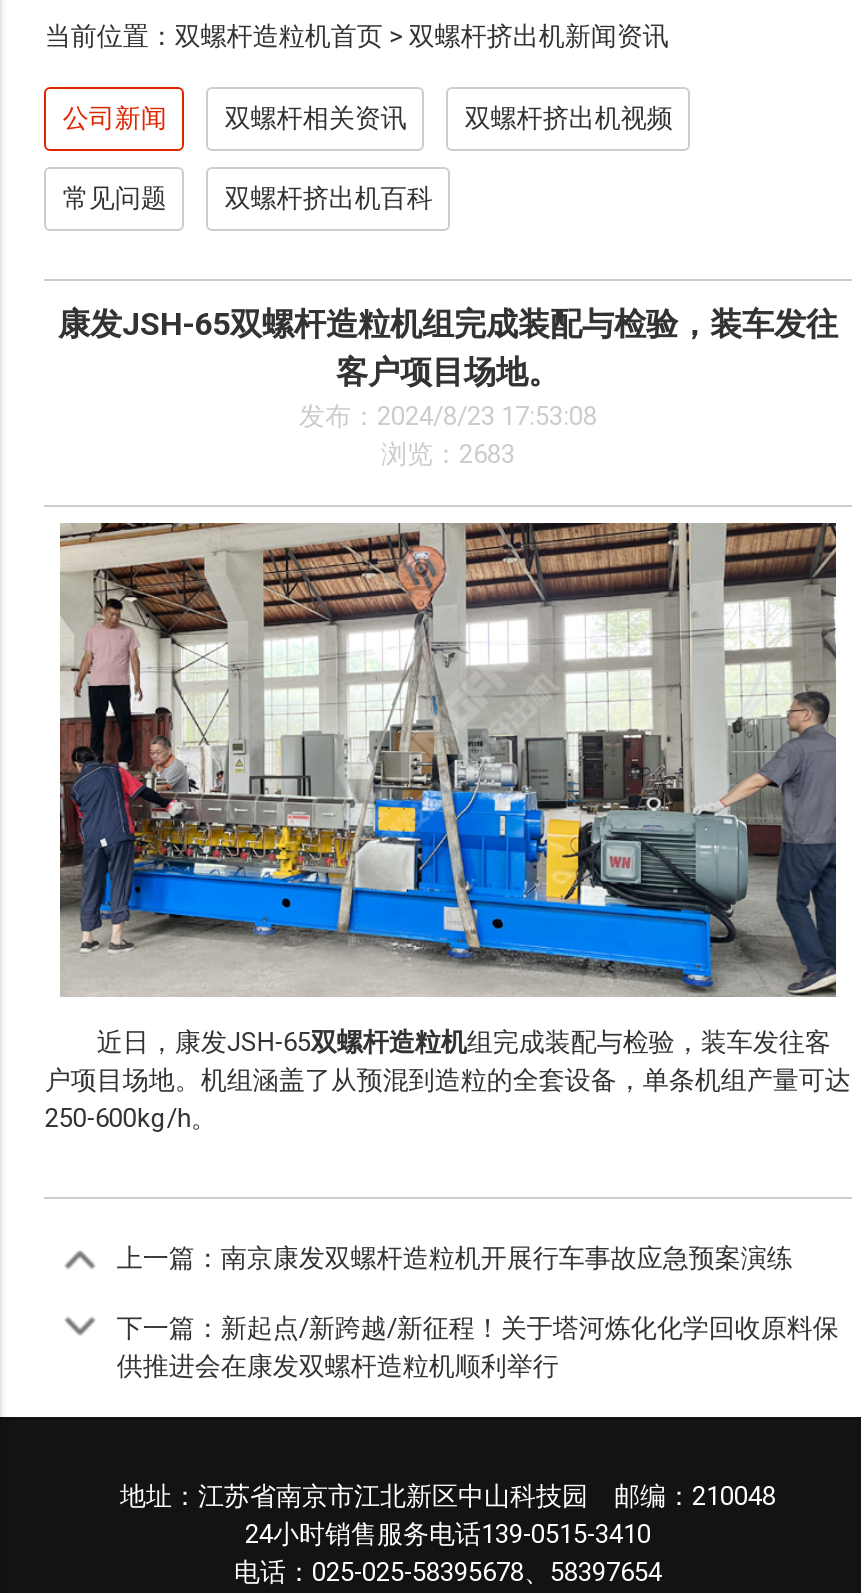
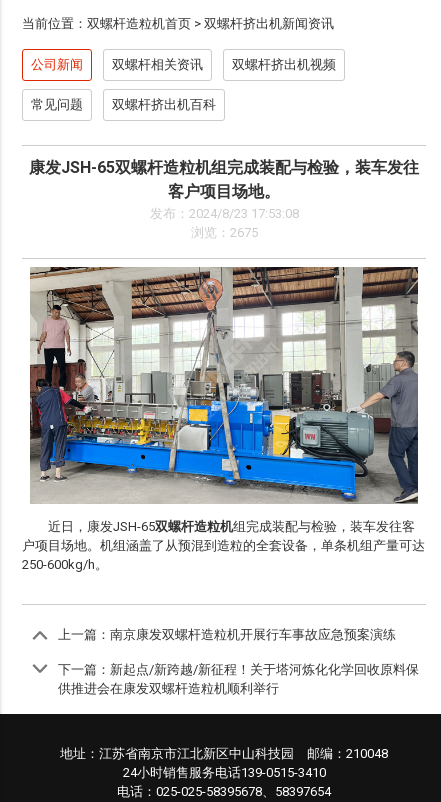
- 浏览：2683
+ 浏览：2675
